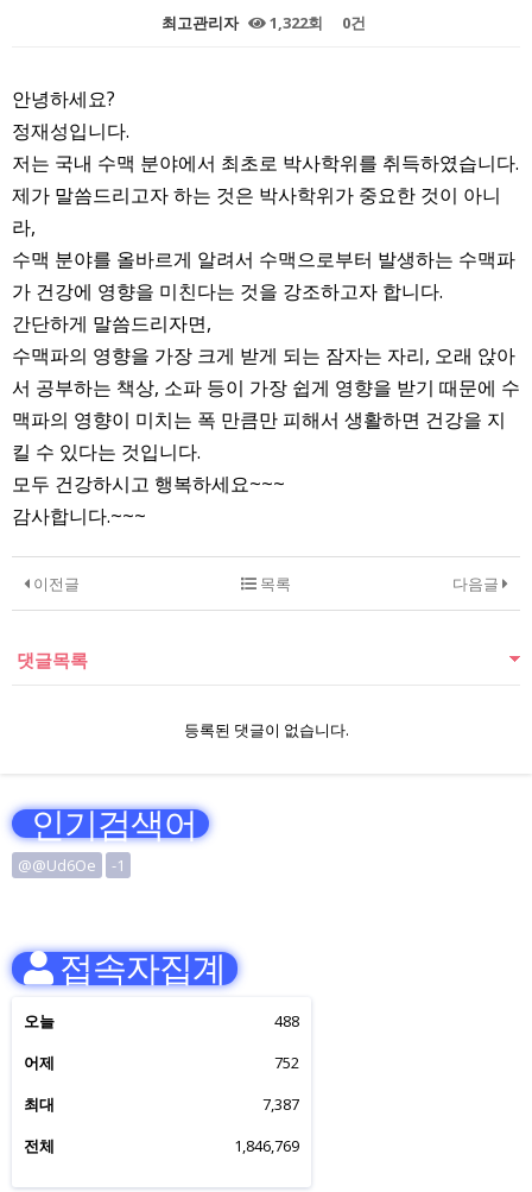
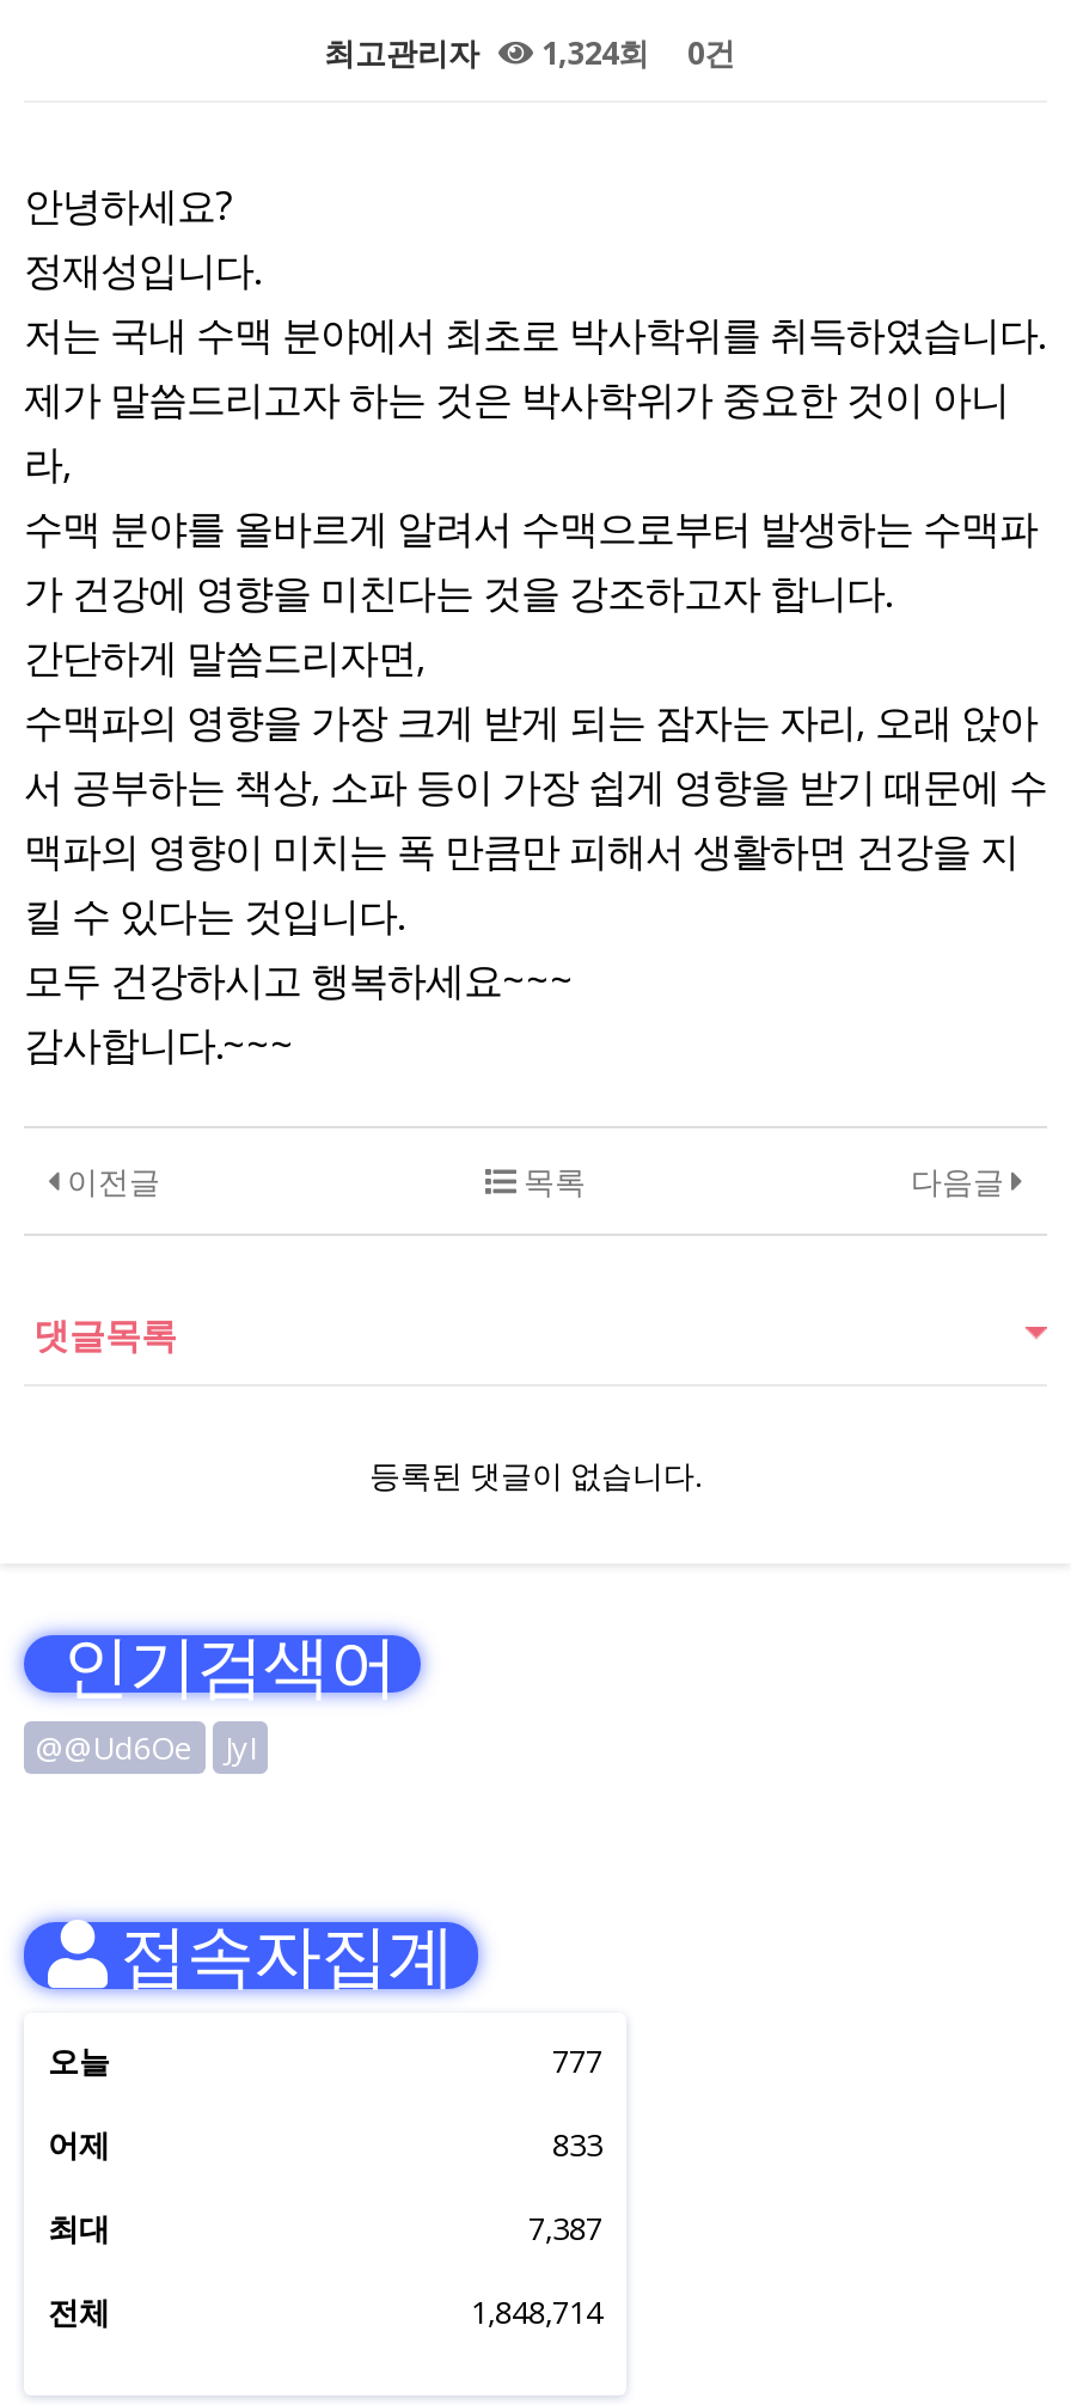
- 최고관리자 1,322회 0건
+ 최고관리자 1,324회 0건

- -1
+ JyI

- 488
+ 777

- 752
+ 833

- 1,846,769
+ 1,848,714
